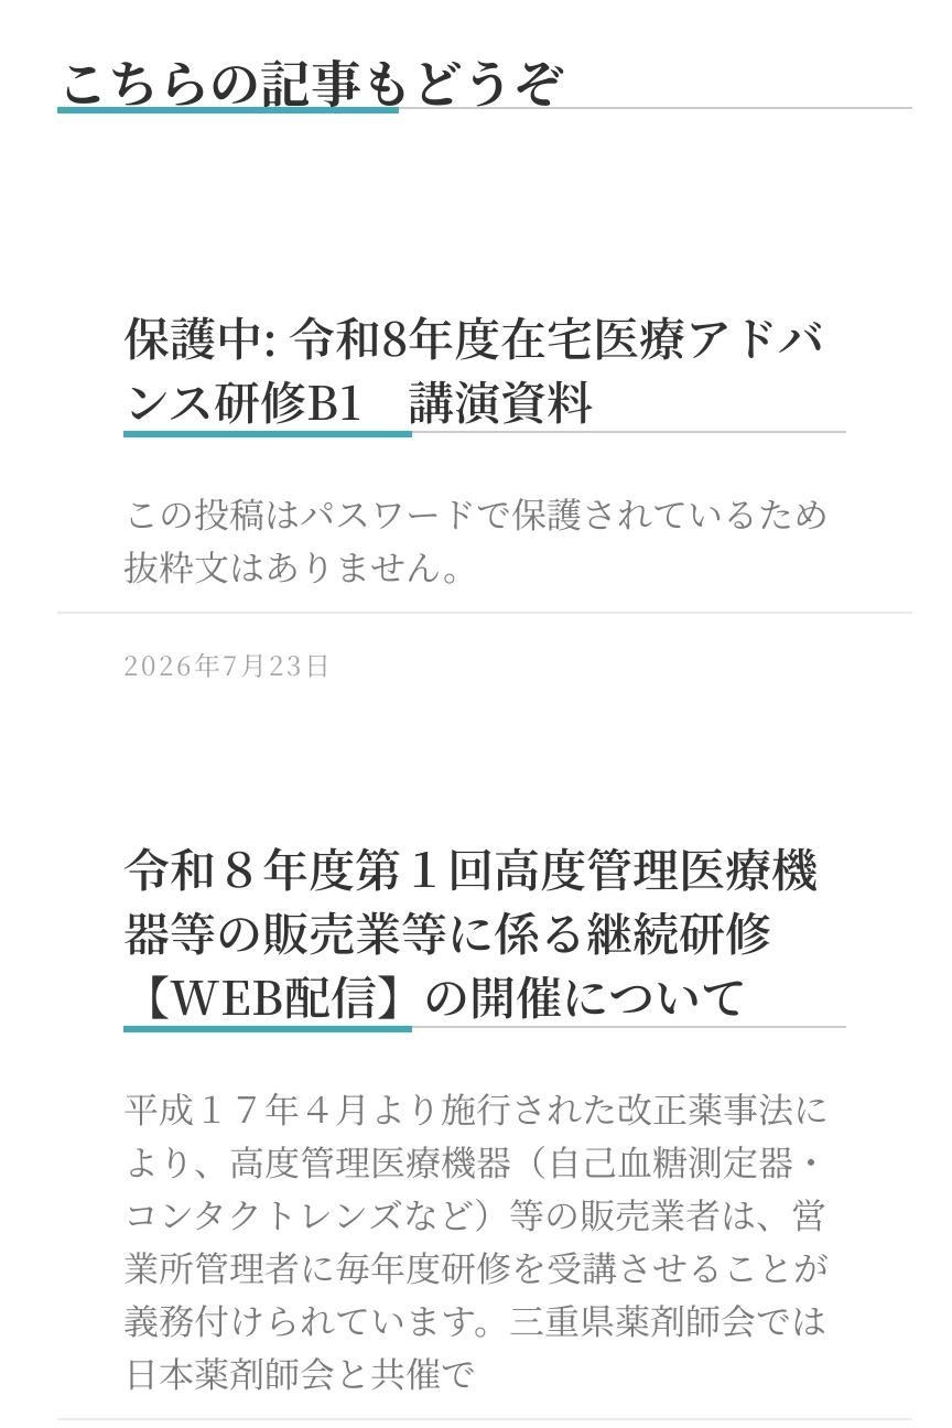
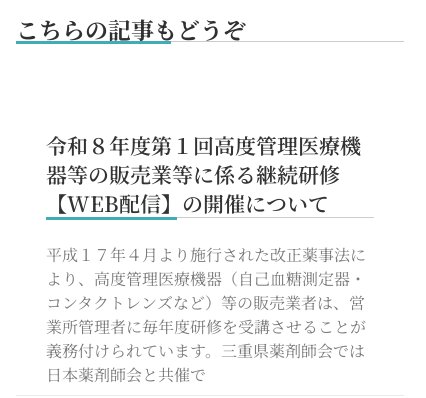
- 保護中: 令和8年度在宅医療アドバ
- ンス研修B1 講演資料
- この投稿はパスワードで保護されているため
- 抜粋文はありません。
- 2026年7月23日
